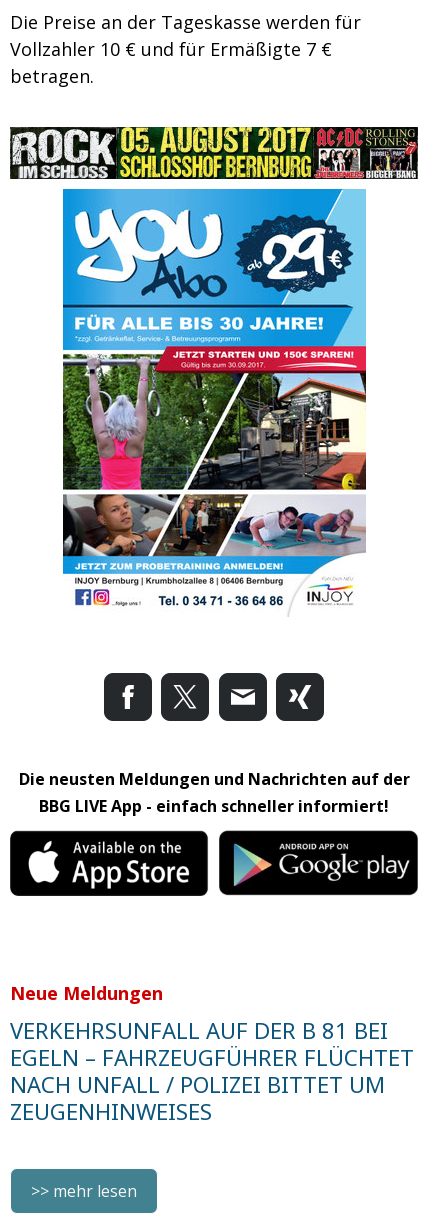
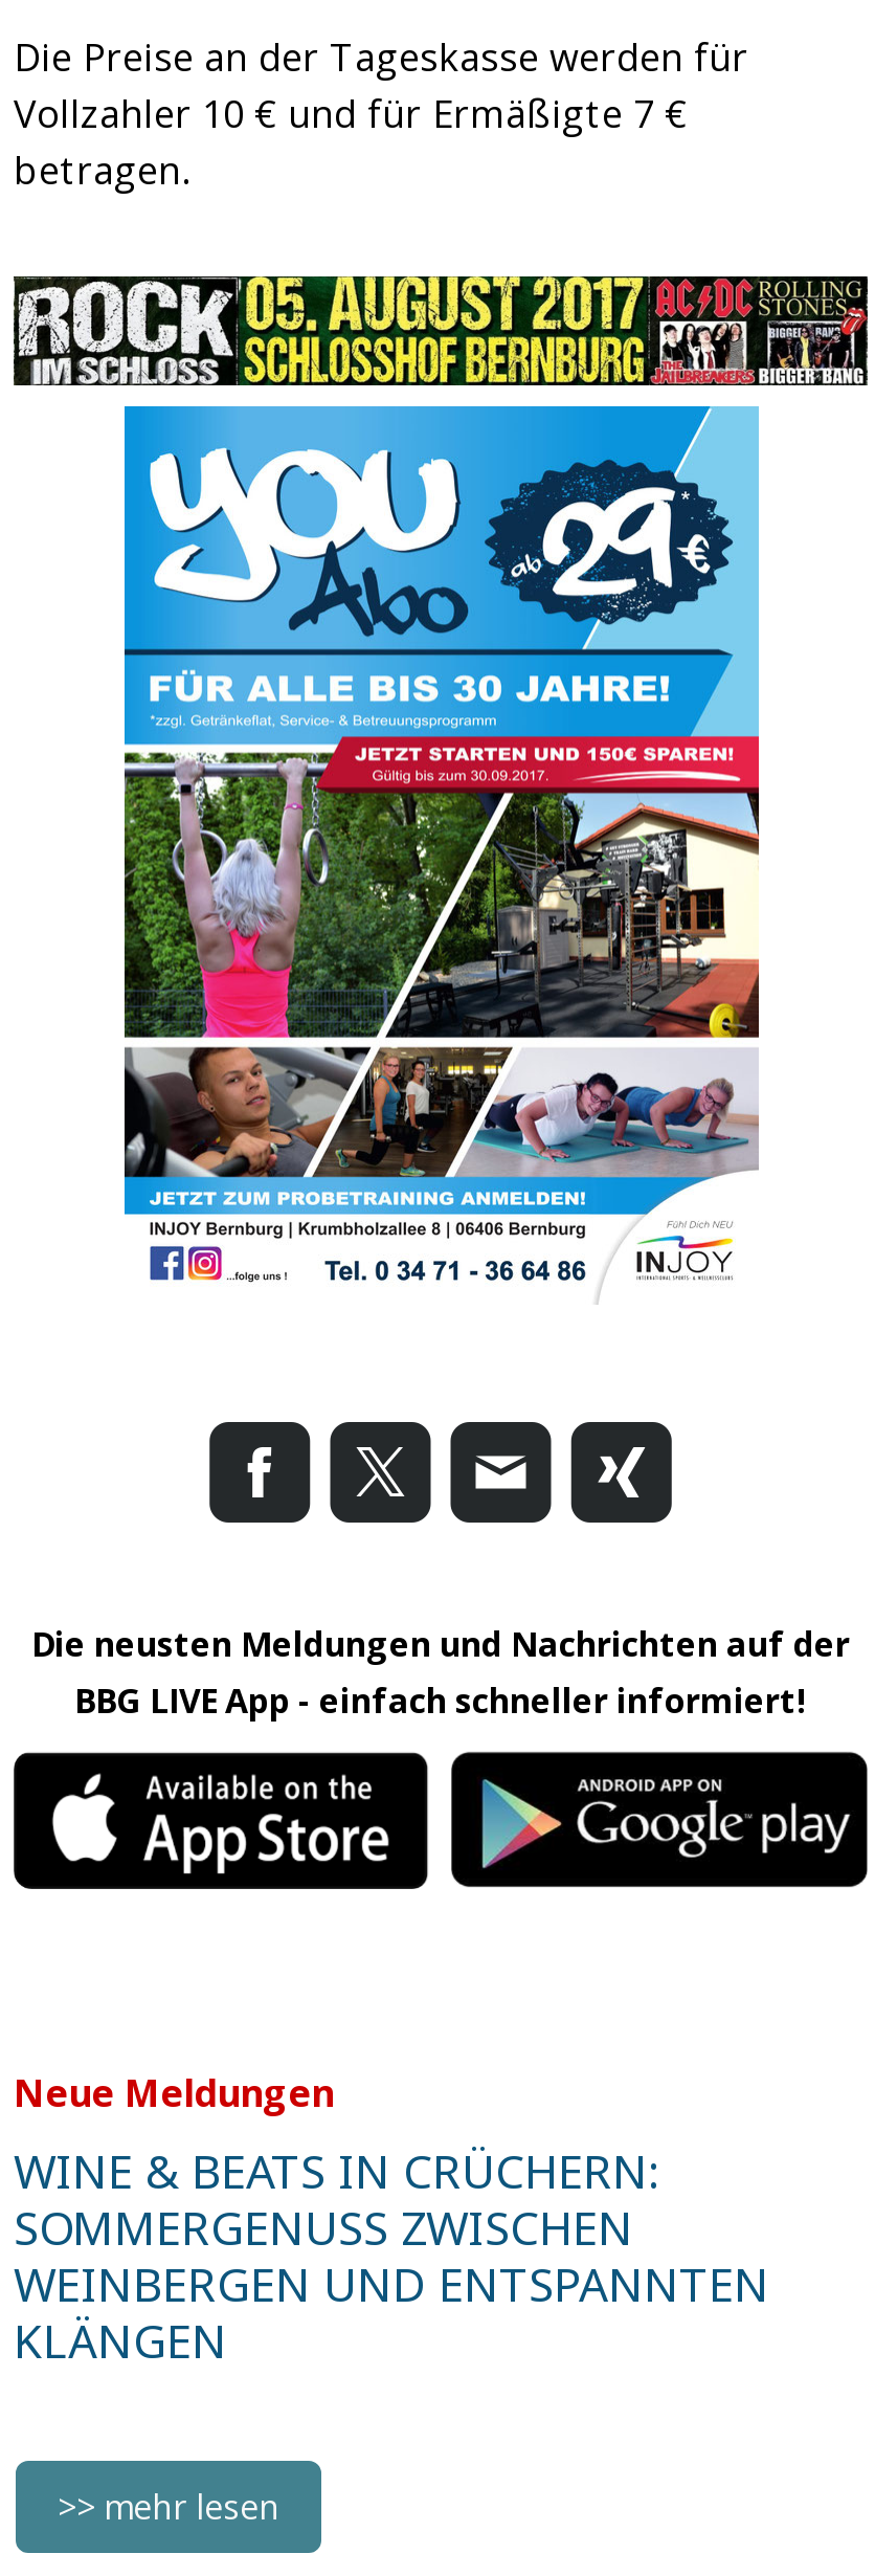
- VERKEHRSUNFALL AUF DER B 81 BEI
- EGELN – FAHRZEUGFÜHRER FLÜCHTET
- NACH UNFALL / POLIZEI BITTET UM
- ZEUGENHINWEISES
+ WINE & BEATS IN CRÜCHERN:
+ SOMMERGENUSS ZWISCHEN
+ WEINBERGEN UND ENTSPANNTEN
+ KLÄNGEN
